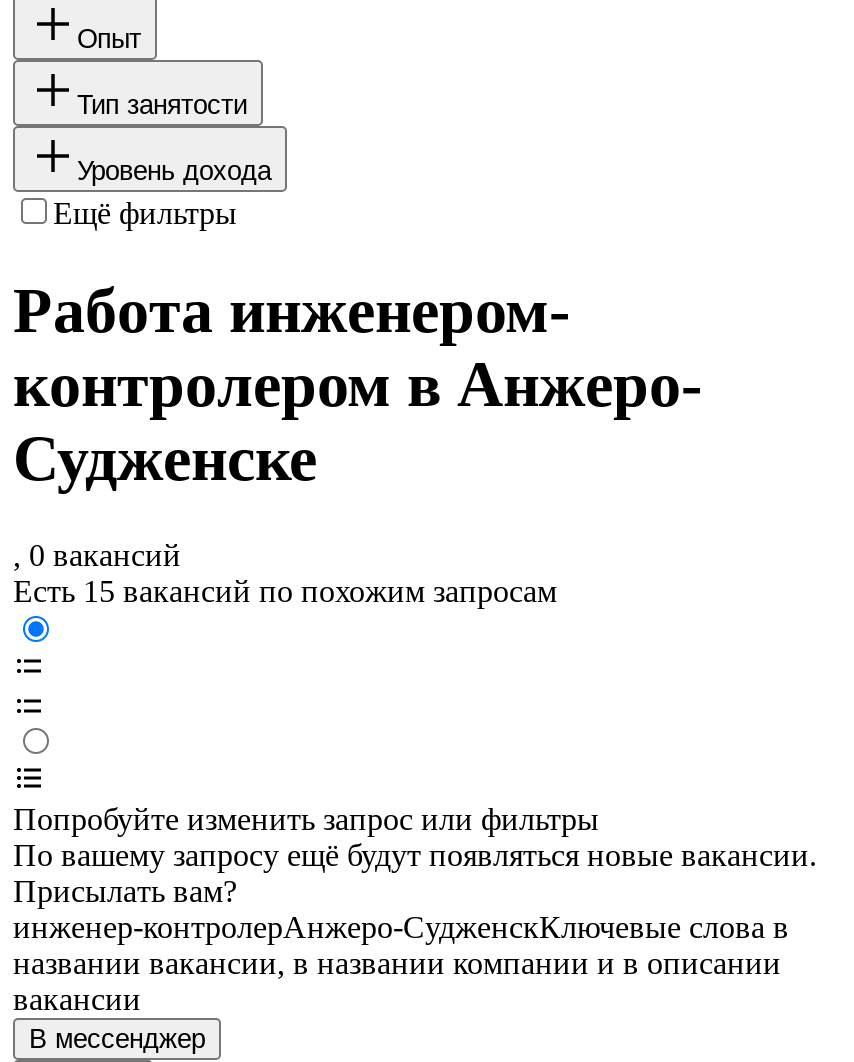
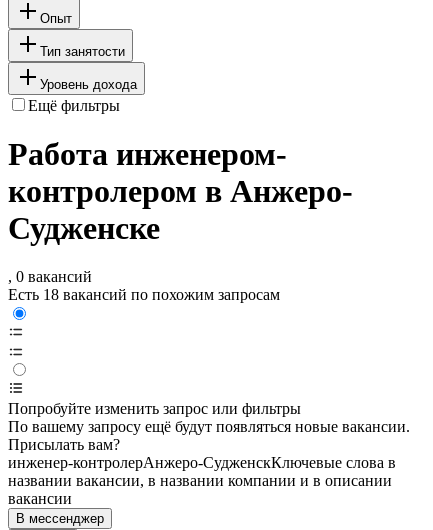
- Есть 15 вакансий по похожим запросам
+ Есть 18 вакансий по похожим запросам
